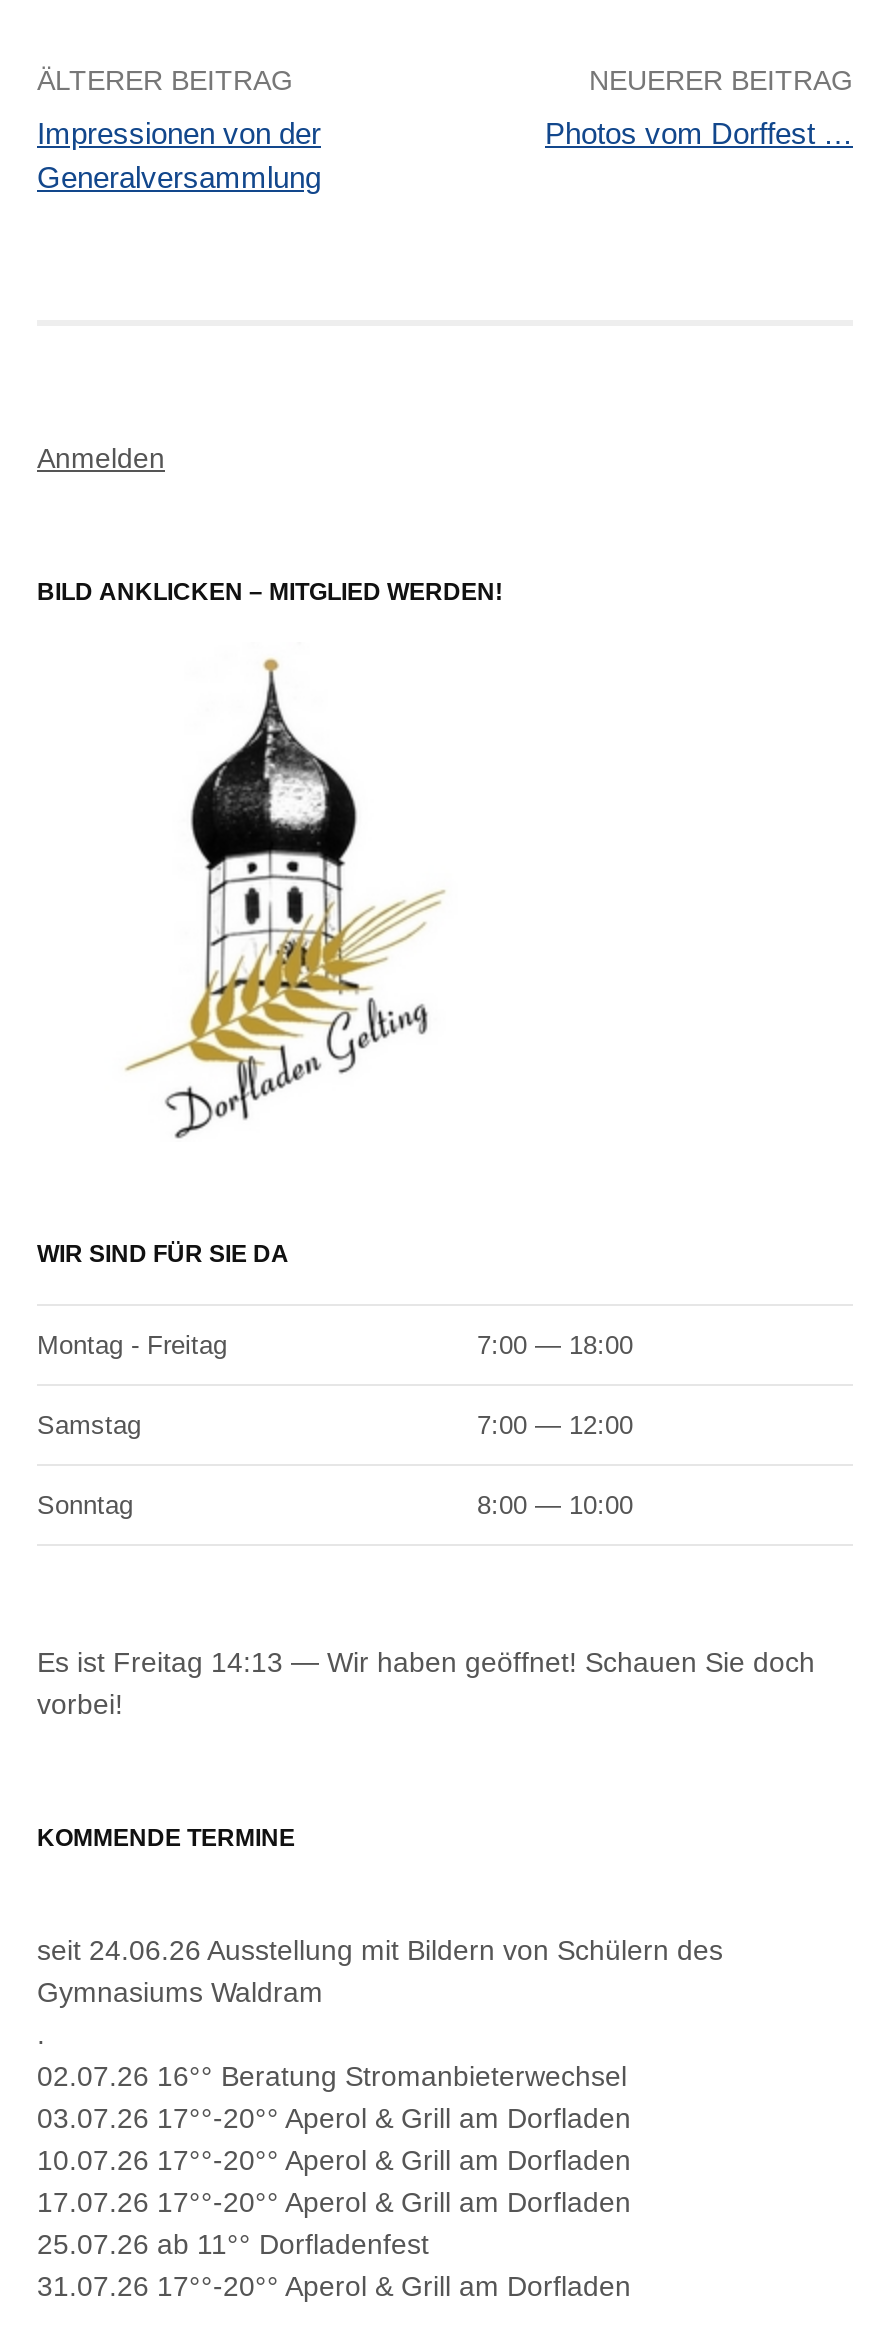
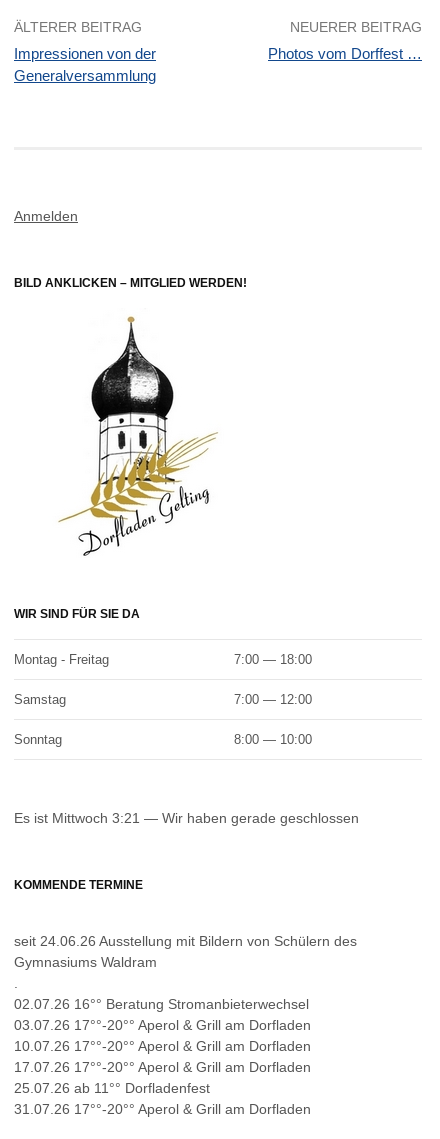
- Es ist Freitag 14:13 — Wir haben geöffnet! Schauen Sie doch
- vorbei!
+ Es ist Mittwoch 3:21 — Wir haben gerade geschlossen
